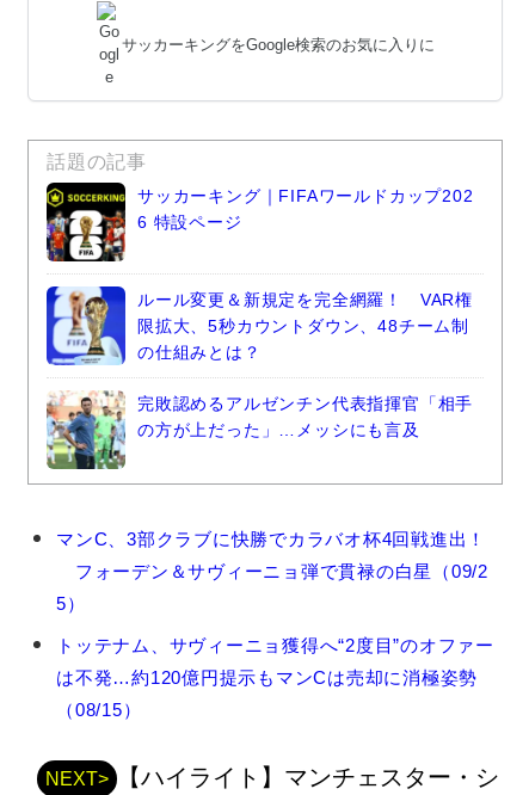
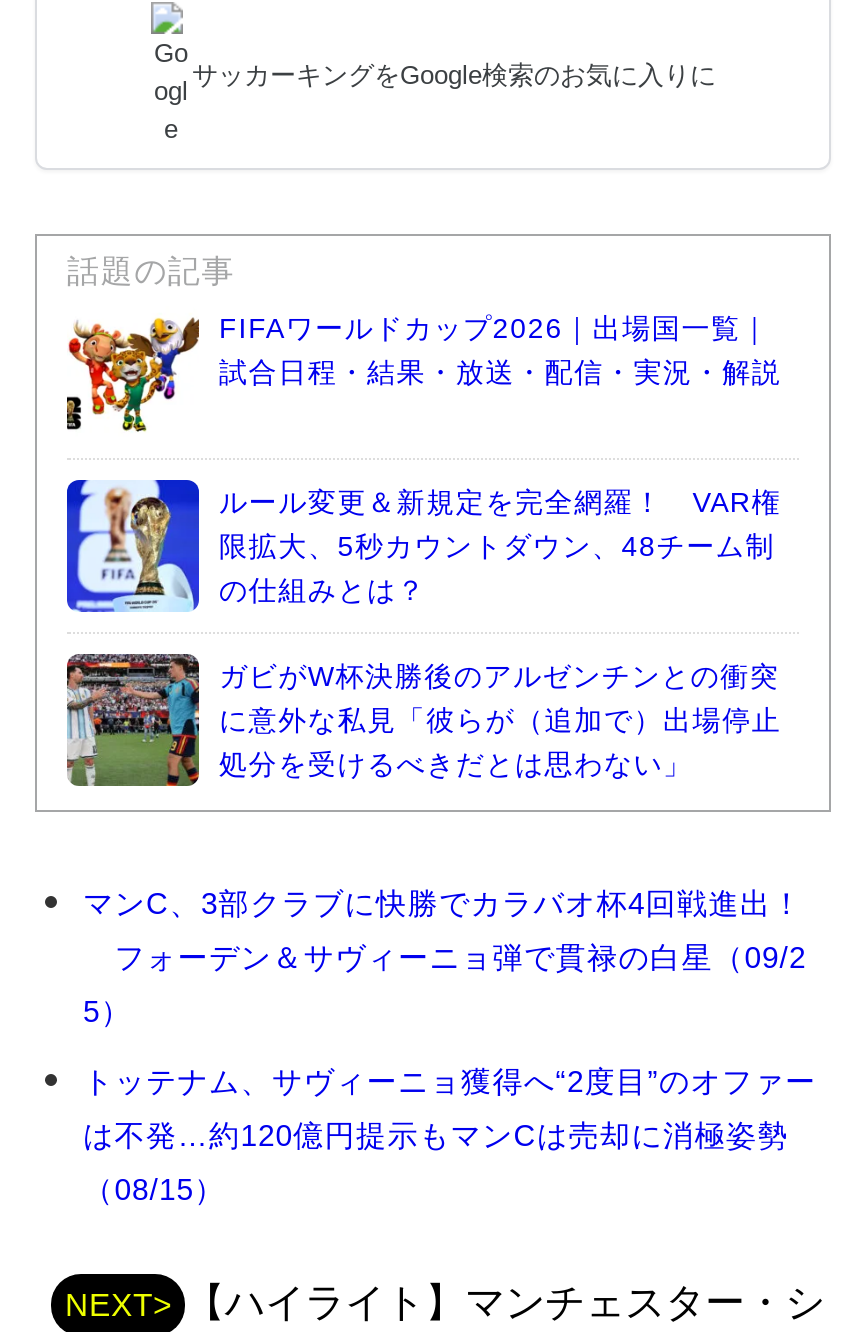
- [image]
- サッカーキング｜FIFAワールドカップ202
- 6 特設ページ
+ [image]
+ FIFAワールドカップ2026｜出場国一覧｜
+ 試合日程・結果・放送・配信・実況・解説

- [image]
- 完敗認めるアルゼンチン代表指揮官「相手
- の方が上だった」…メッシにも言及
+ [image]
+ ガビがW杯決勝後のアルゼンチンとの衝突
+ に意外な私見「彼らが（追加で）出場停止
+ 処分を受けるべきだとは思わない」
